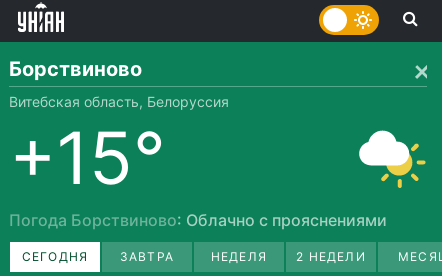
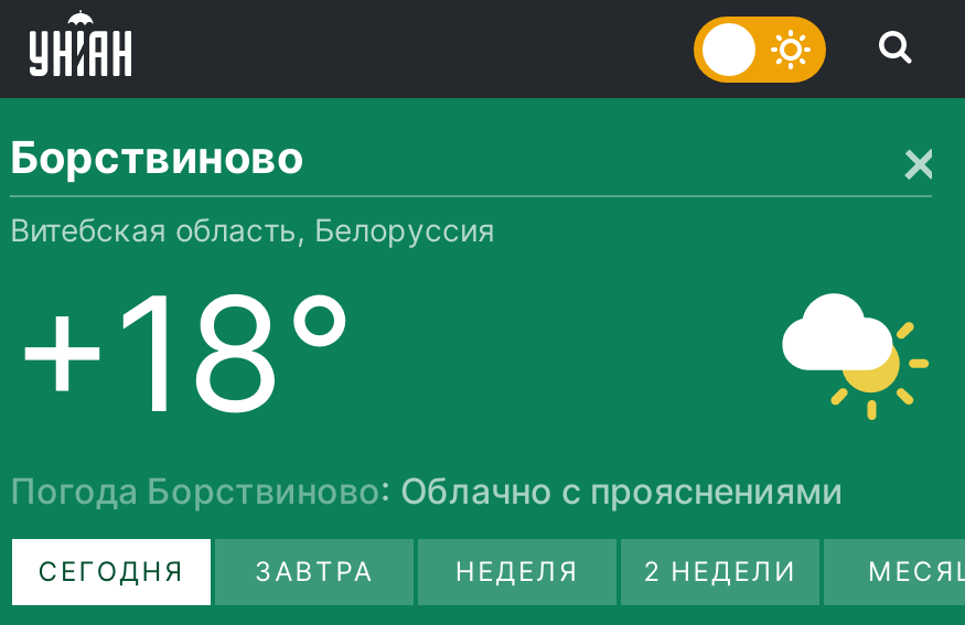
- +15°
+ +18°
